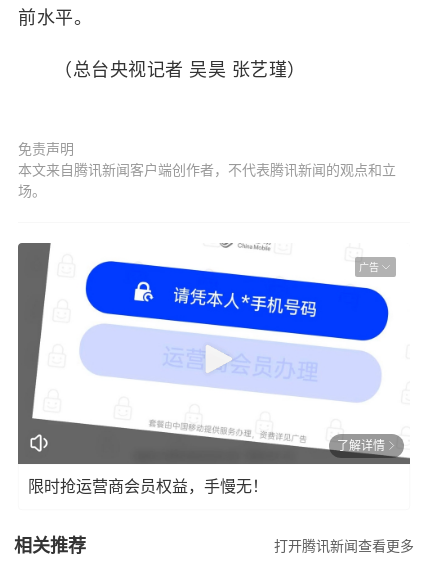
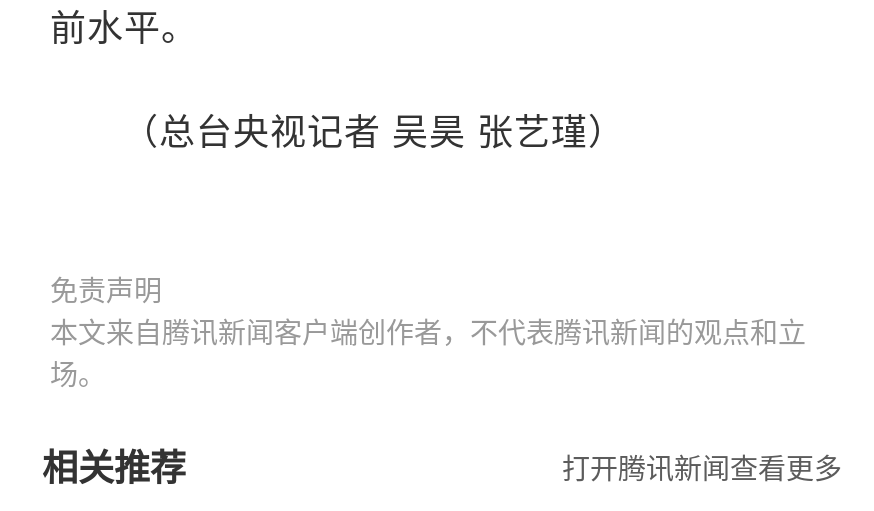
- [image]
- 广告

- 了解详情
- 限时抢运营商会员权益，手慢无！
